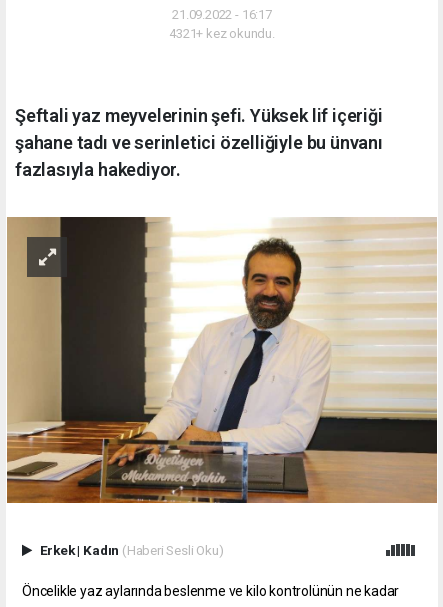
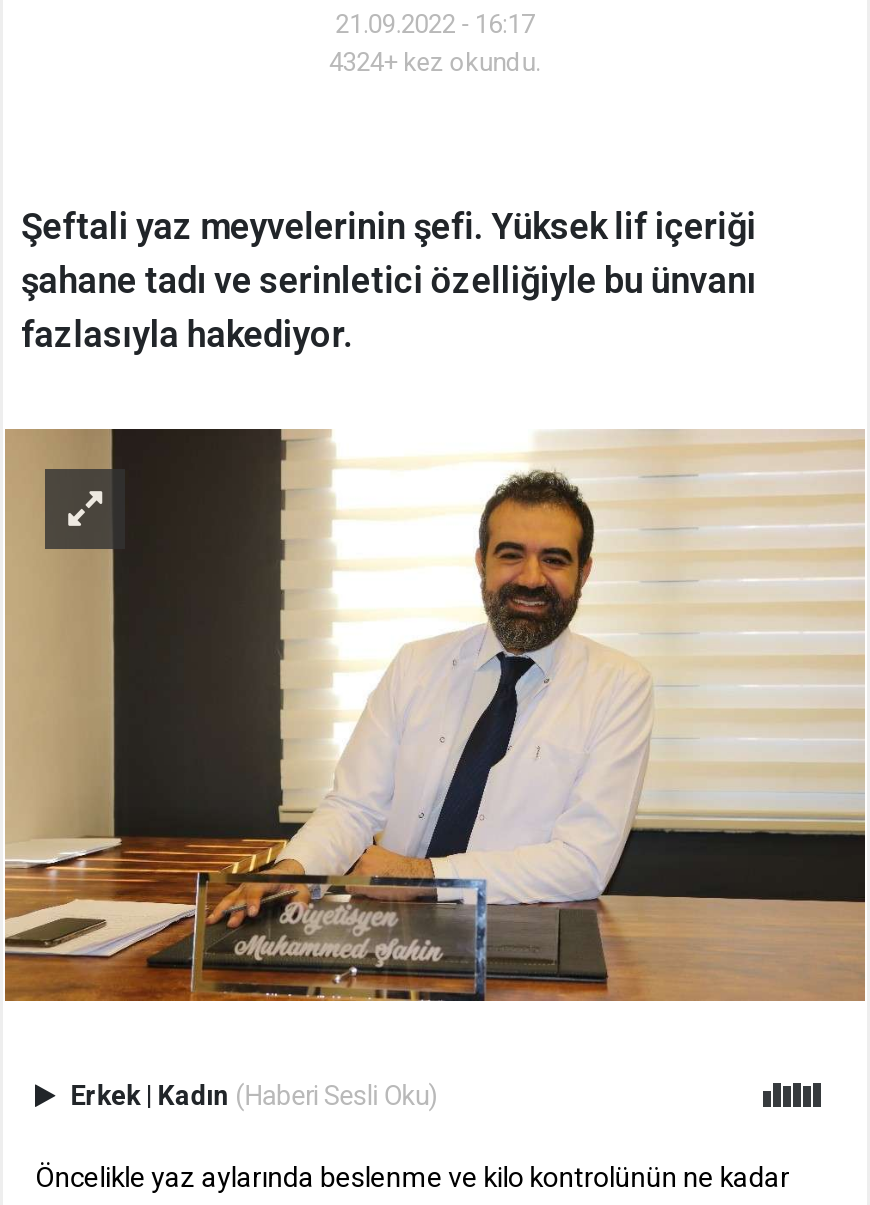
- 4321+ kez okundu.
+ 4324+ kez okundu.
